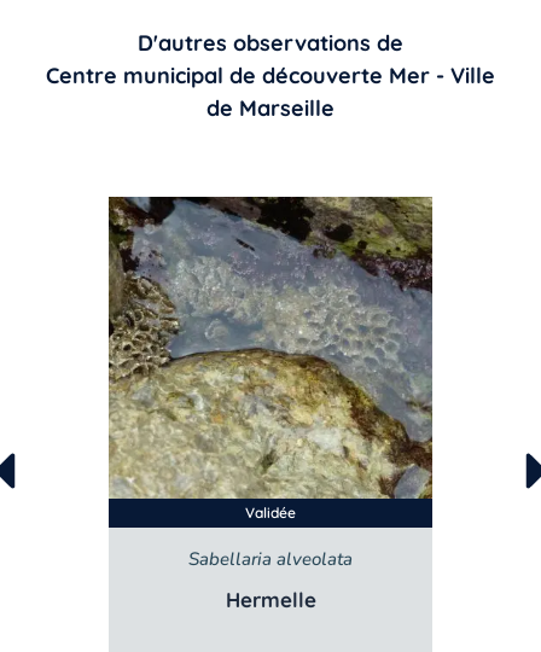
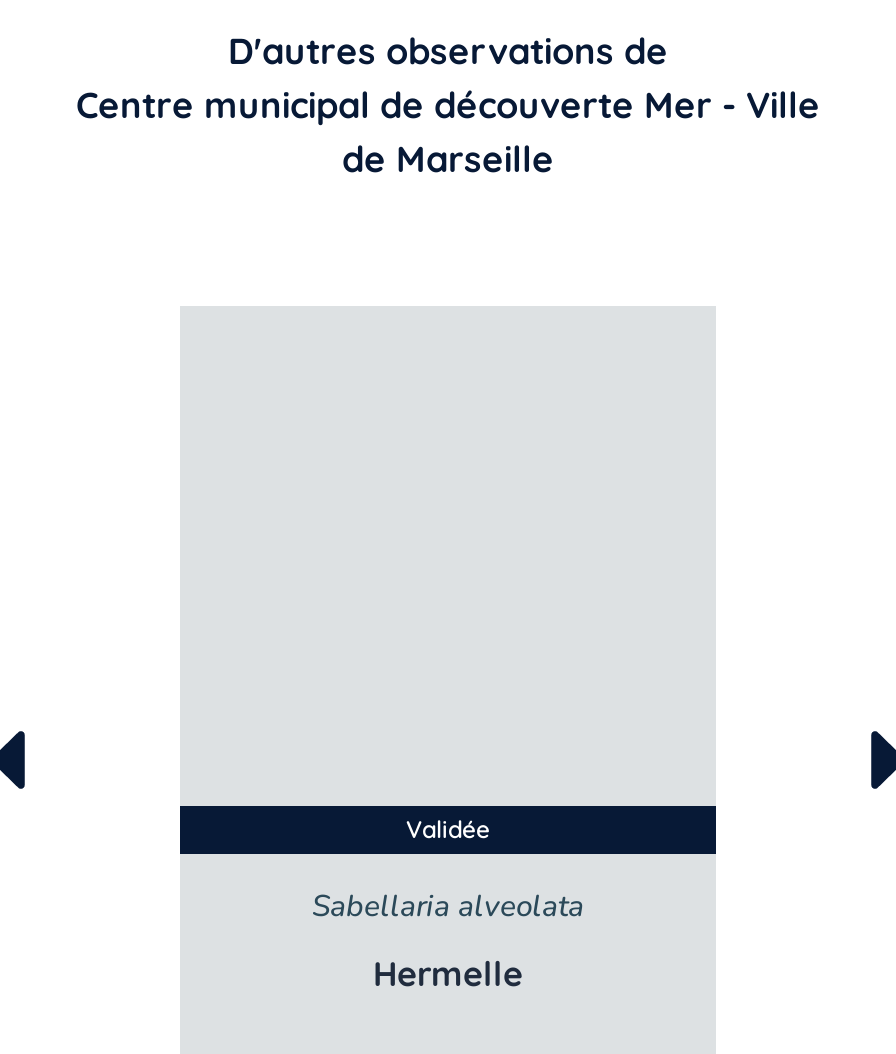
- [image]
